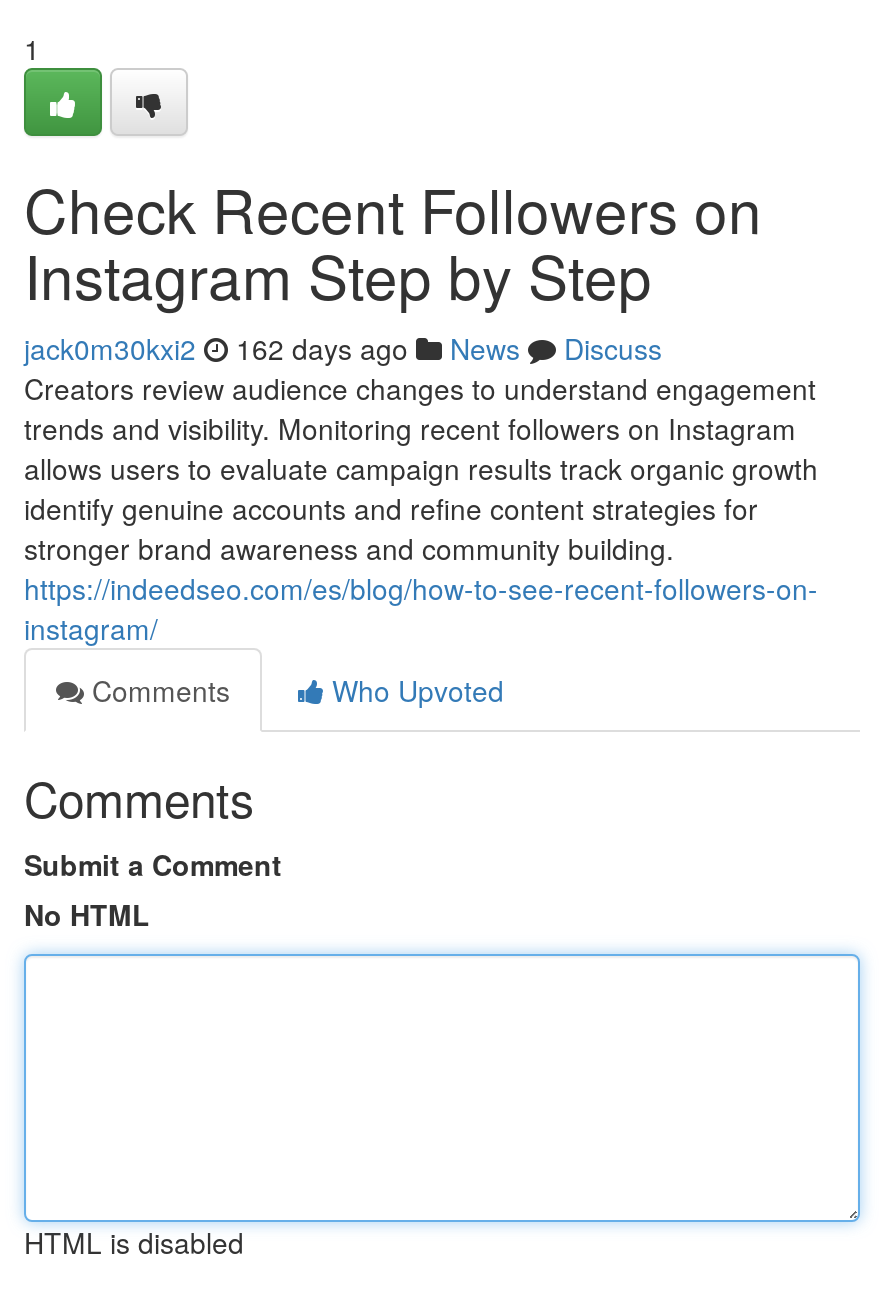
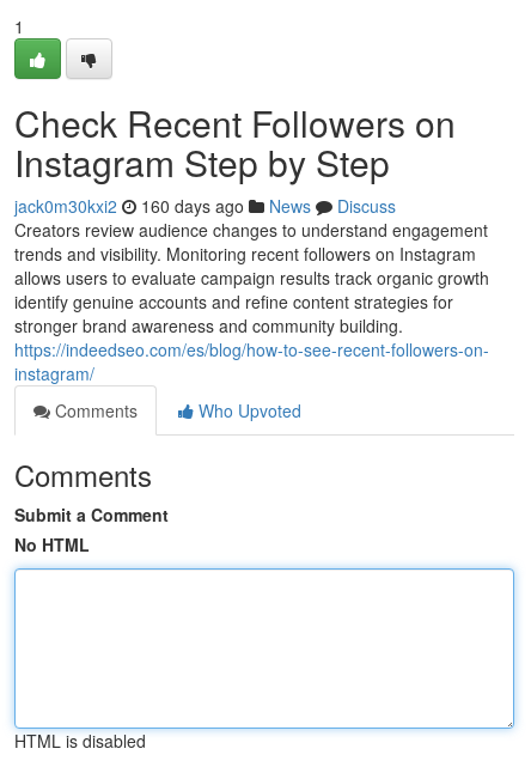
- jack0m30kxi2 162 days ago News Discuss
+ jack0m30kxi2 160 days ago News Discuss
